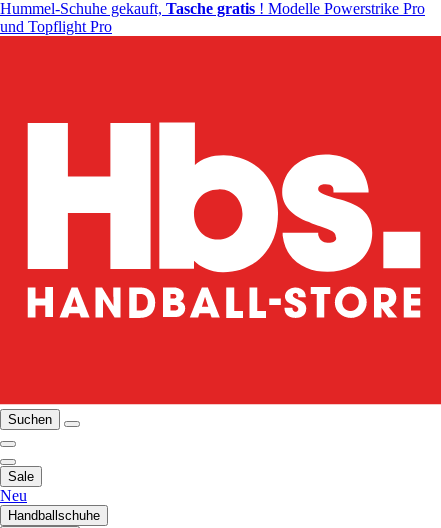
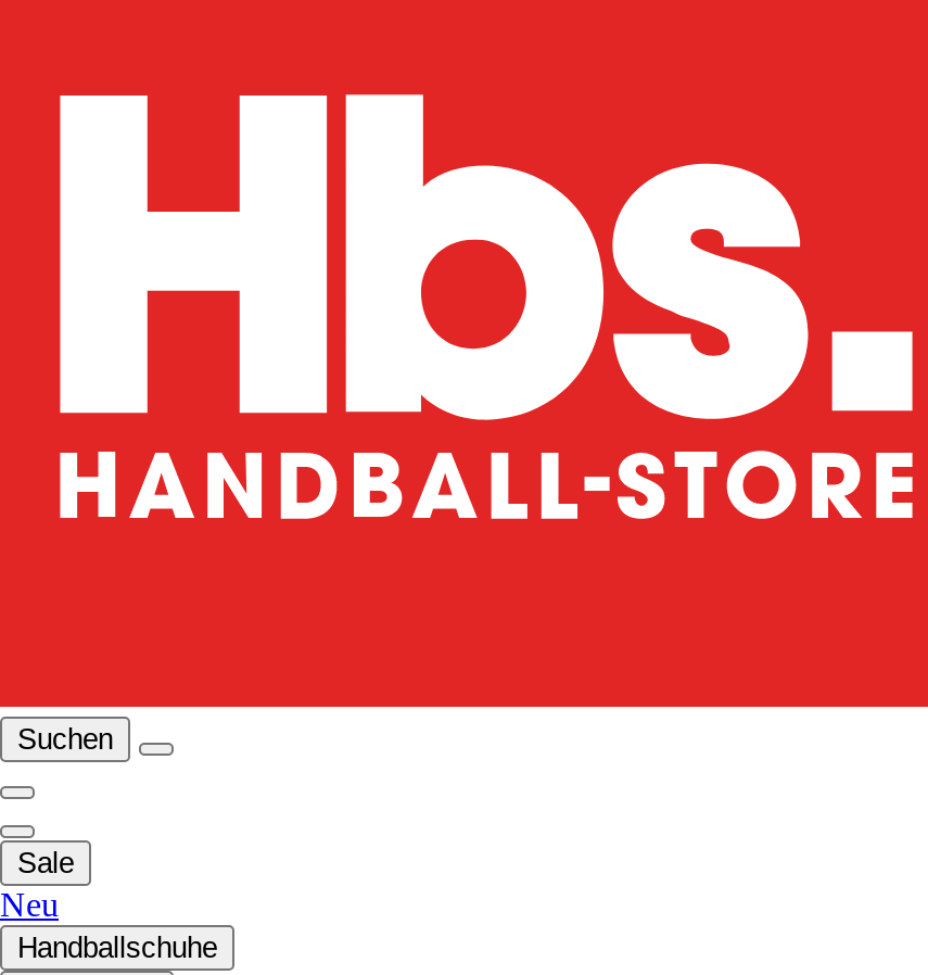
- Hummel-Schuhe gekauft, Tasche gratis! Modelle Powerstrike Pro
- und Topflight Pro
